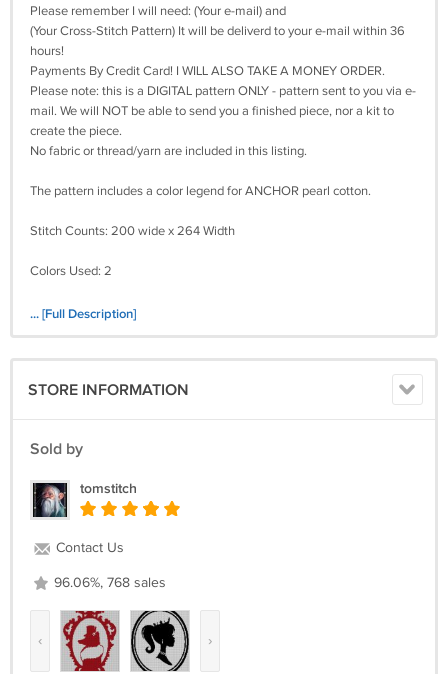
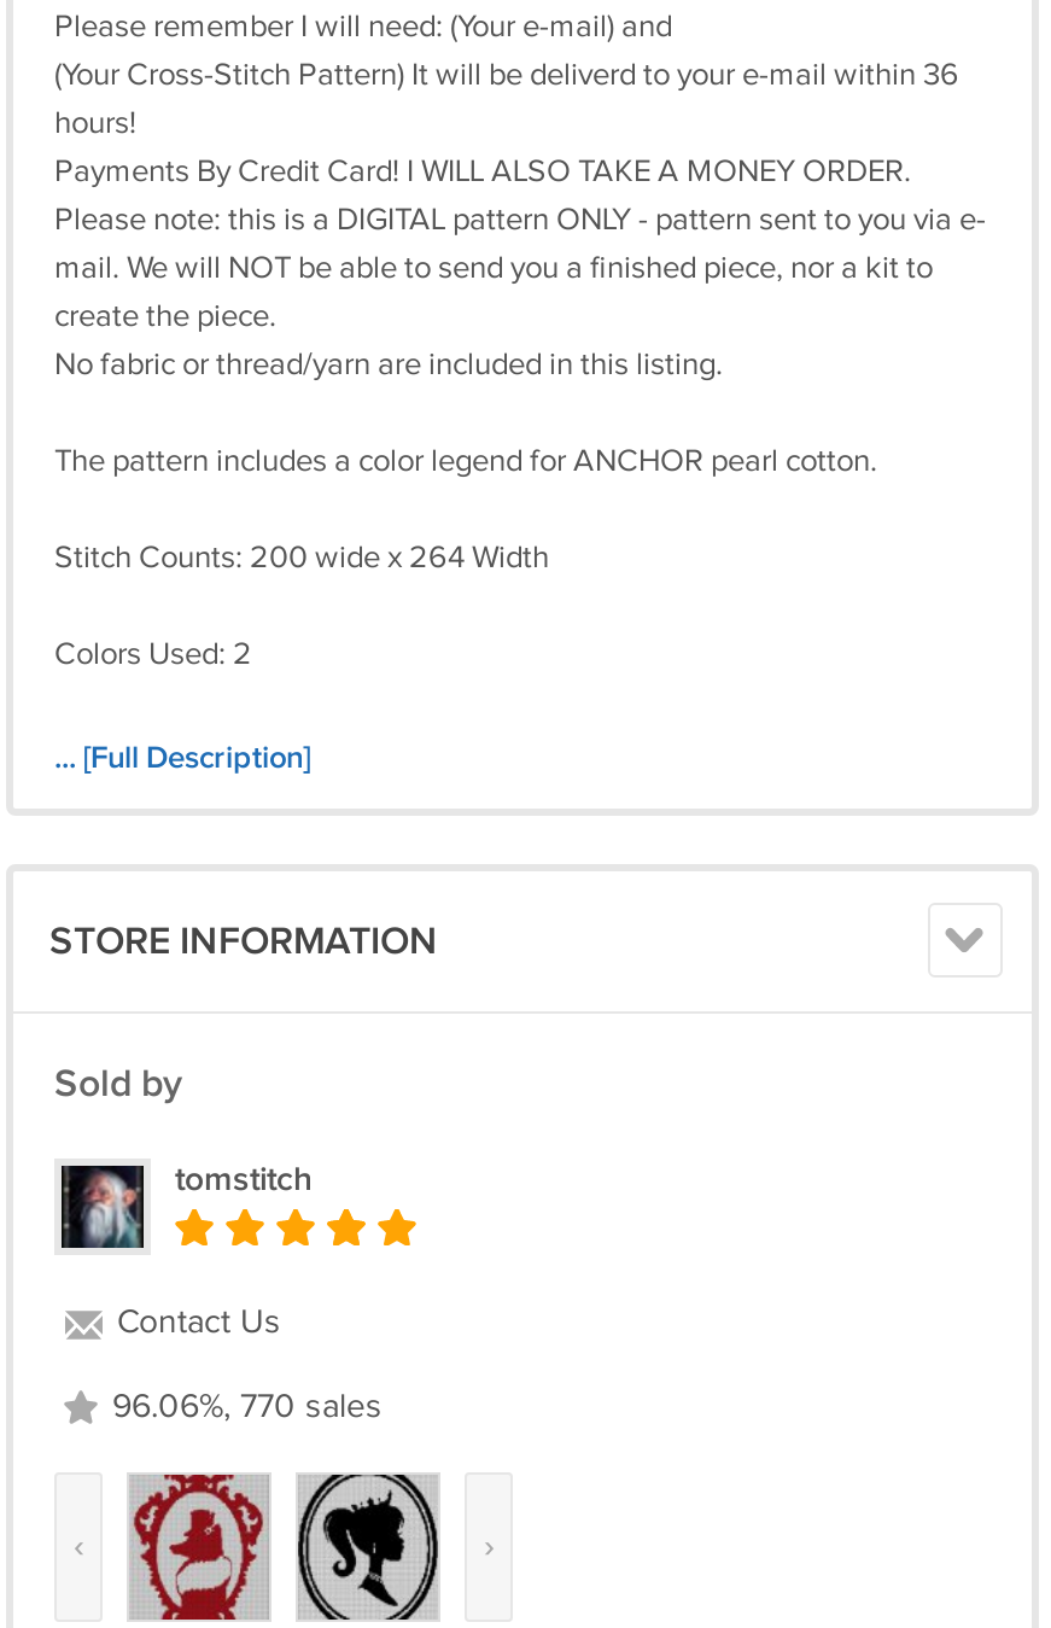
- 96.06%, 768 sales
+ 96.06%, 770 sales
